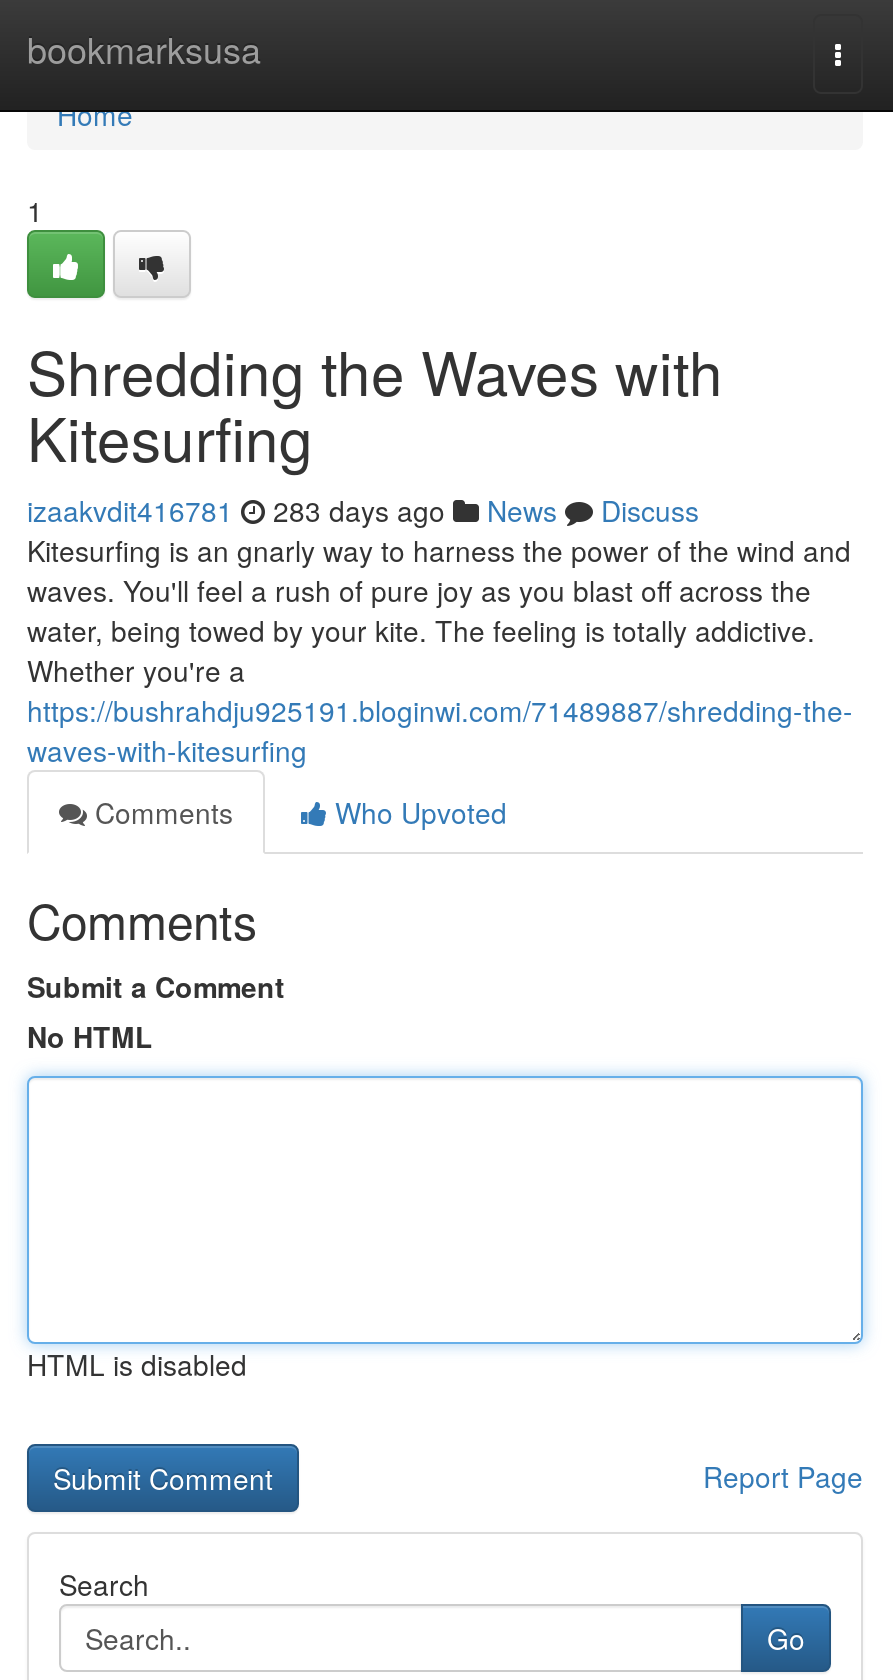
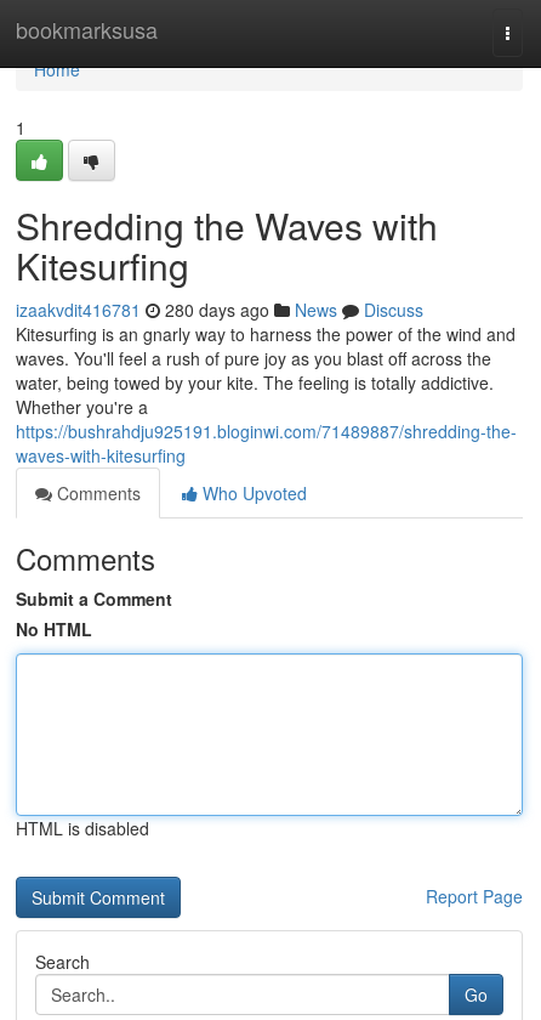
- izaakvdit416781 283 days ago News Discuss
+ izaakvdit416781 280 days ago News Discuss
